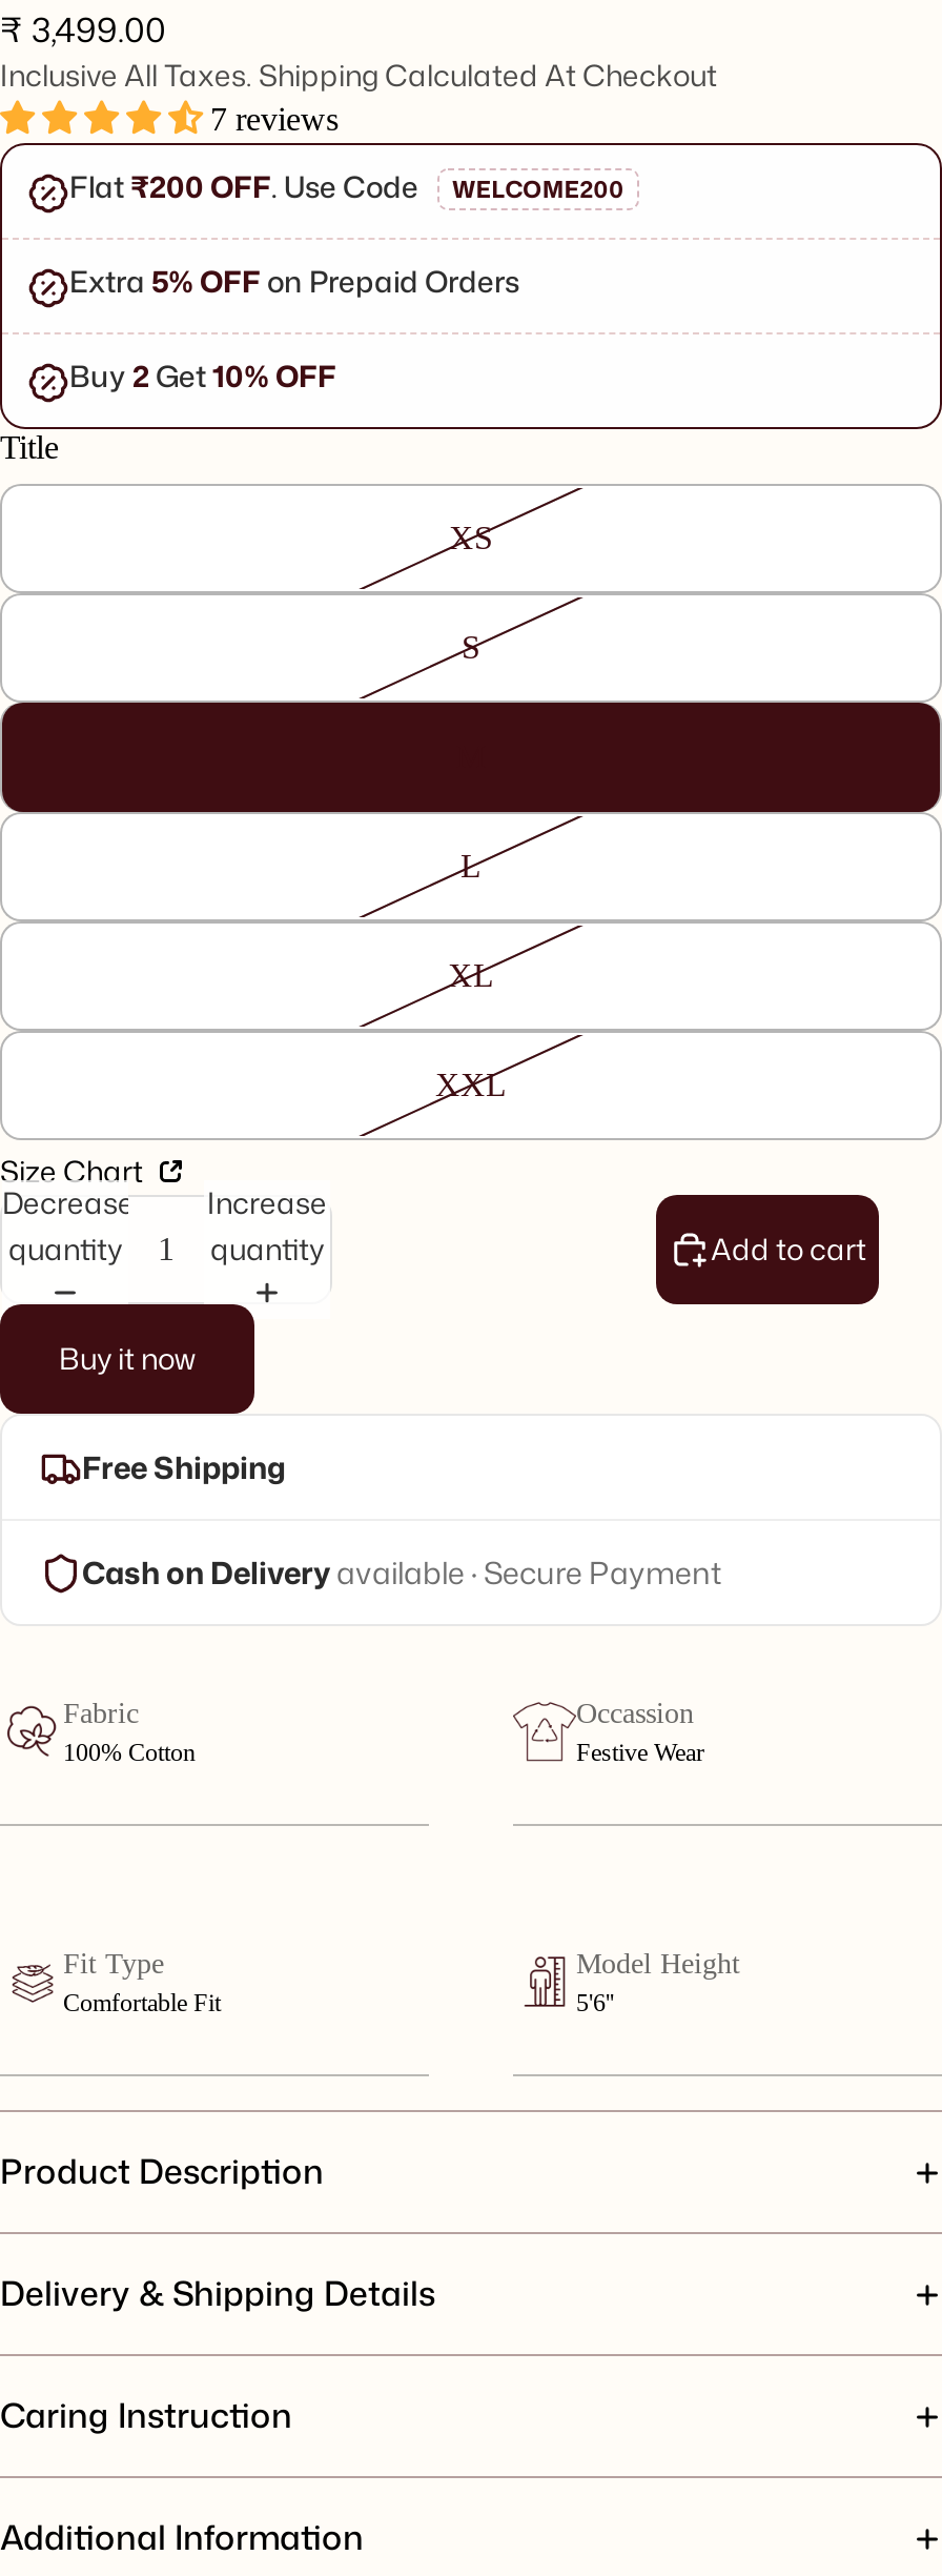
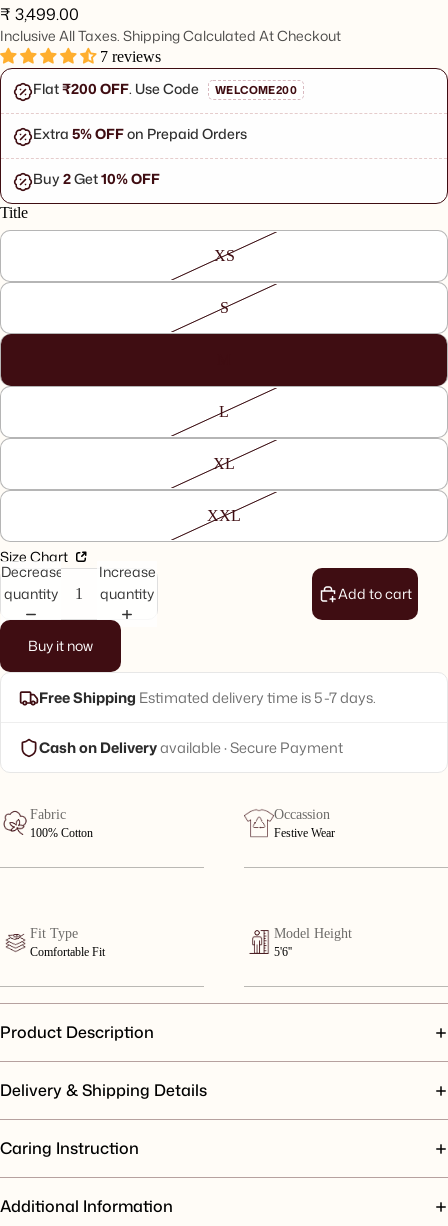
- Free Shipping
+ Free Shipping Estimated delivery time is 5-7 days.
